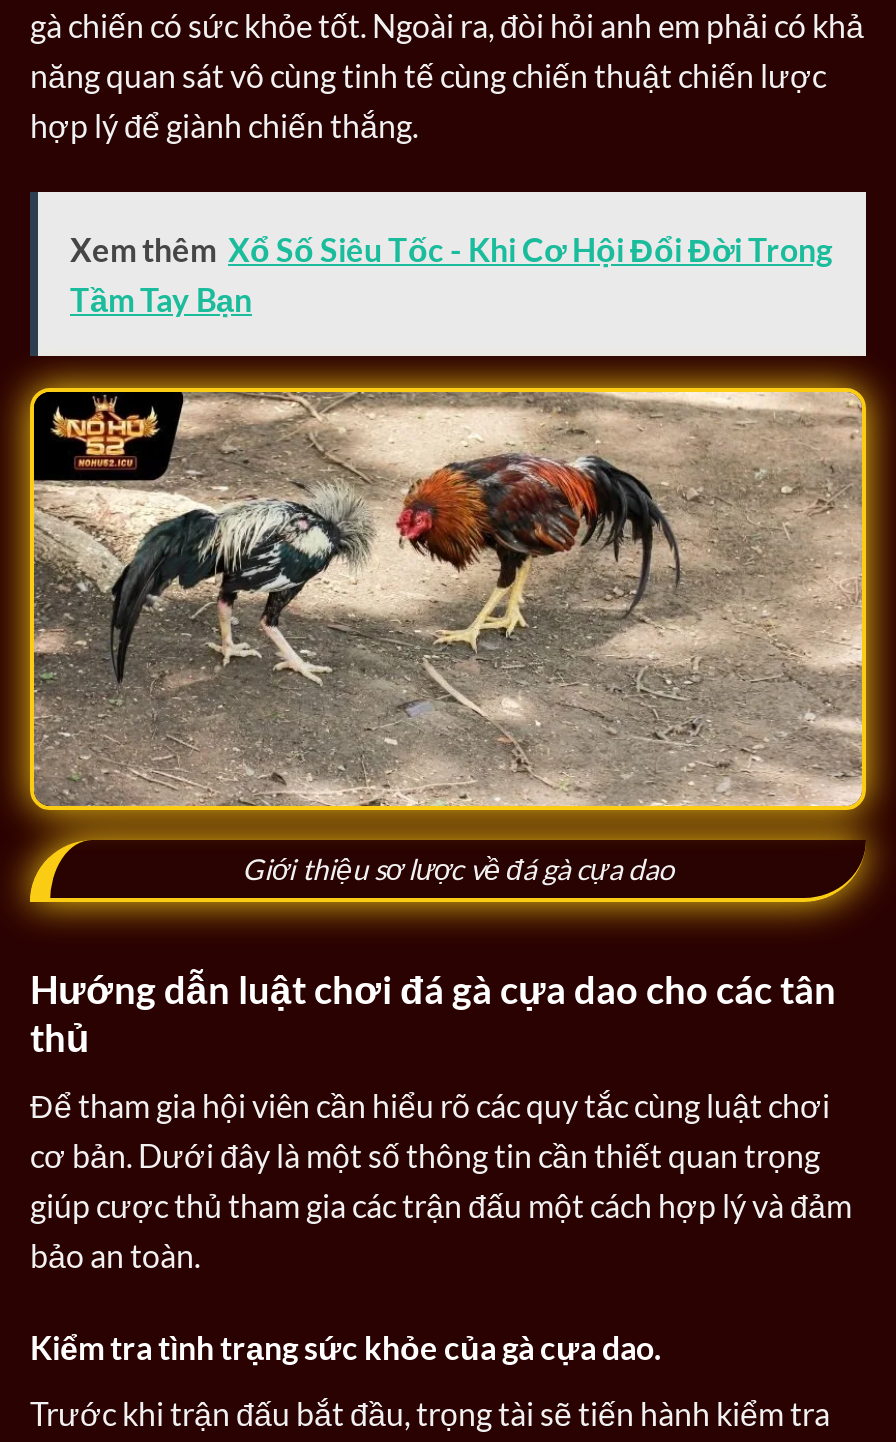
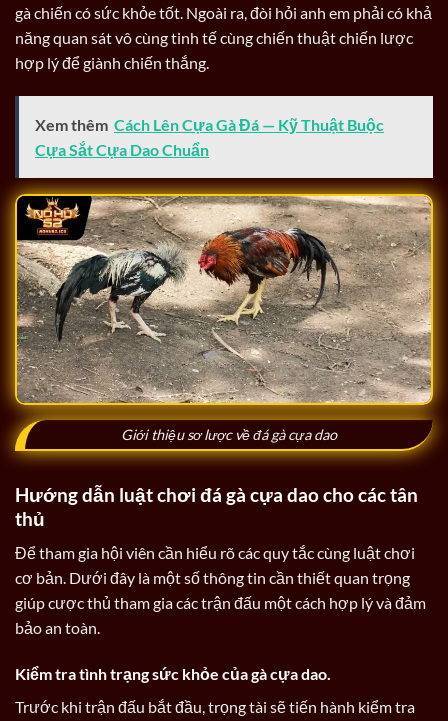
- Xem thêm Xổ Số Siêu Tốc - Khi Cơ Hội Đổi Đời Trong
- Tầm Tay Bạn
+ Xem thêm Cách Lên Cựa Gà Đá — Kỹ Thuật Buộc
+ Cựa Sắt Cựa Dao Chuẩn
